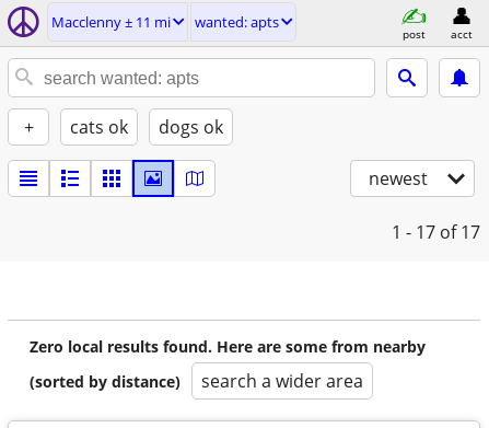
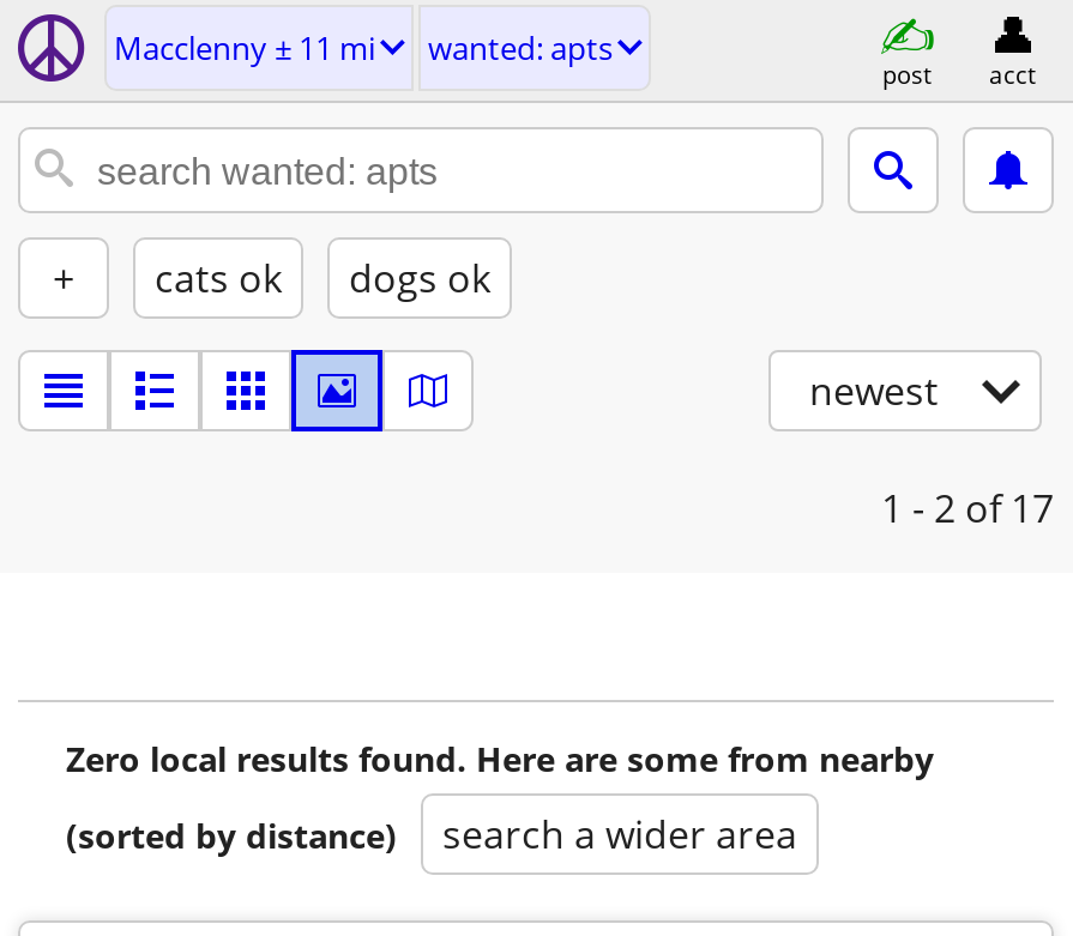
- 1 - 17 of 17
+ 1 - 2 of 17
